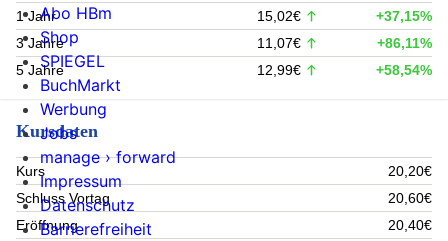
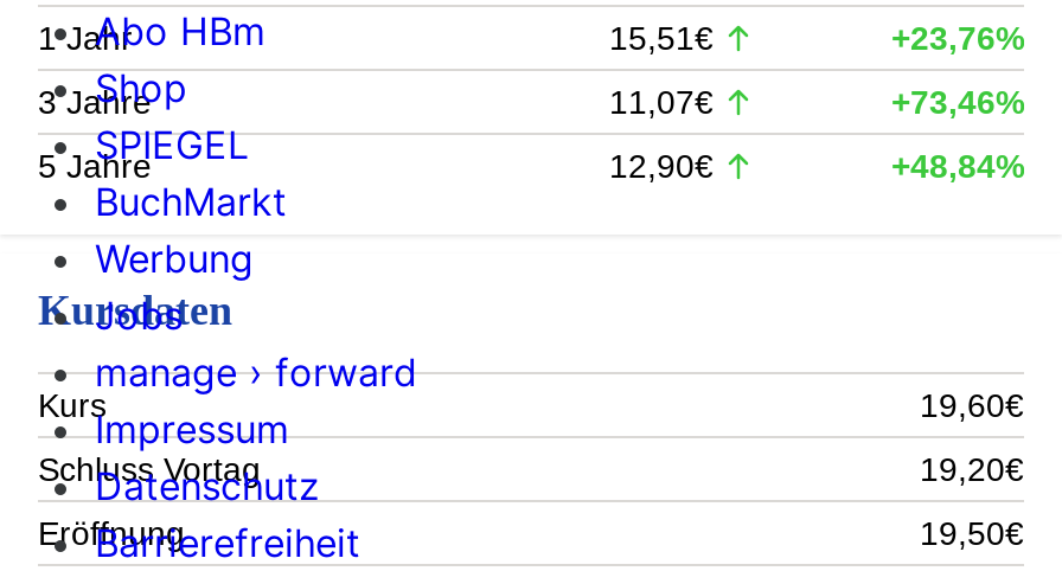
- 15,02€
+ 15,51€

- +37,15%
+ +23,76%

- +86,11%
+ +73,46%

- 12,99€
+ 12,90€

- +58,54%
+ +48,84%

- 20,20€
+ 19,60€

- 20,60€
+ 19,20€

- 20,40€
+ 19,50€
